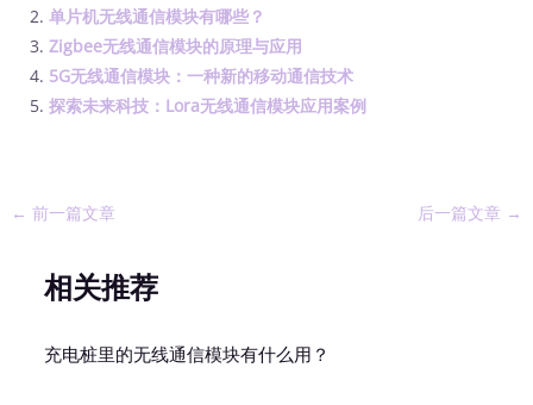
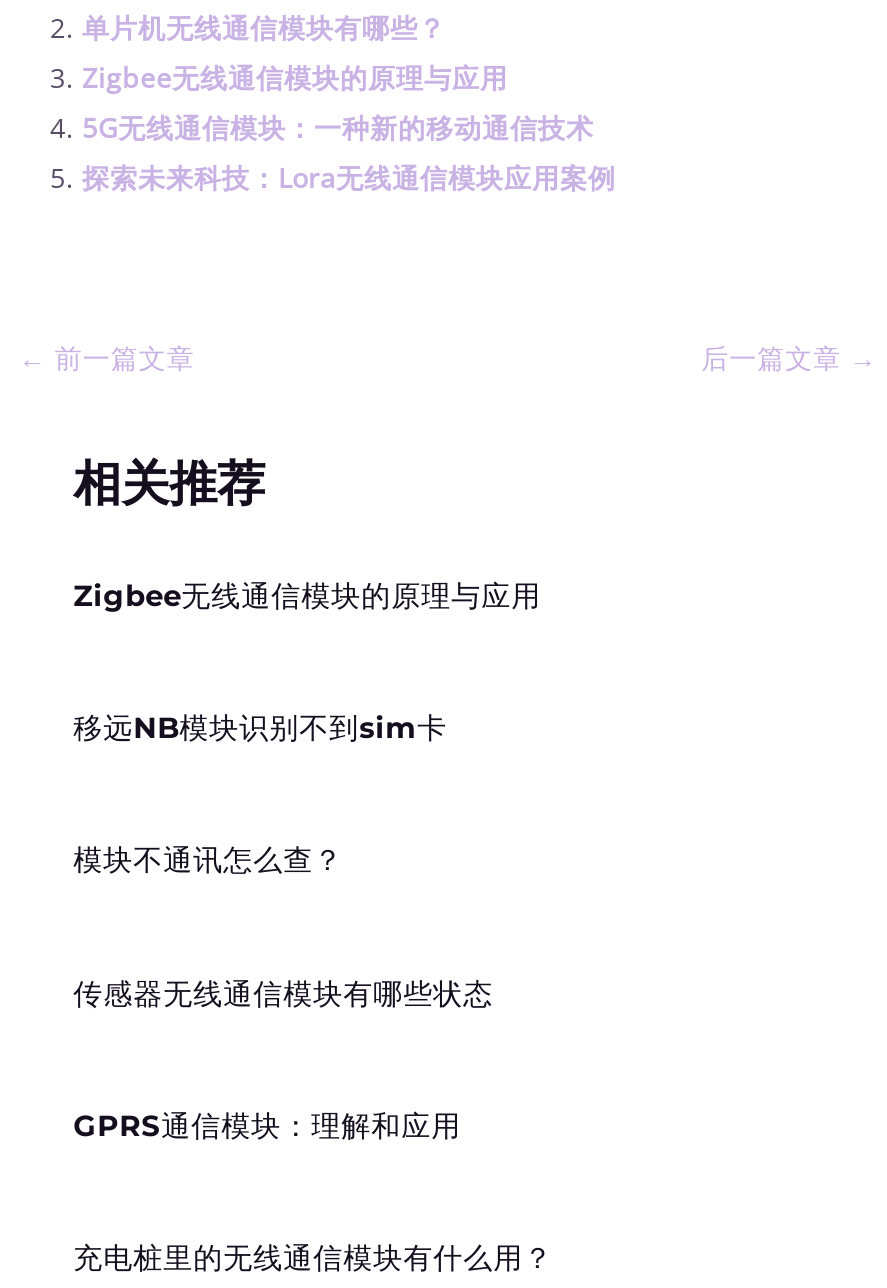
+ Zigbee无线通信模块的原理与应用

+ 移远NB模块识别不到sim卡

+ 模块不通讯怎么查？

+ 传感器无线通信模块有哪些状态

+ GPRS通信模块：理解和应用
